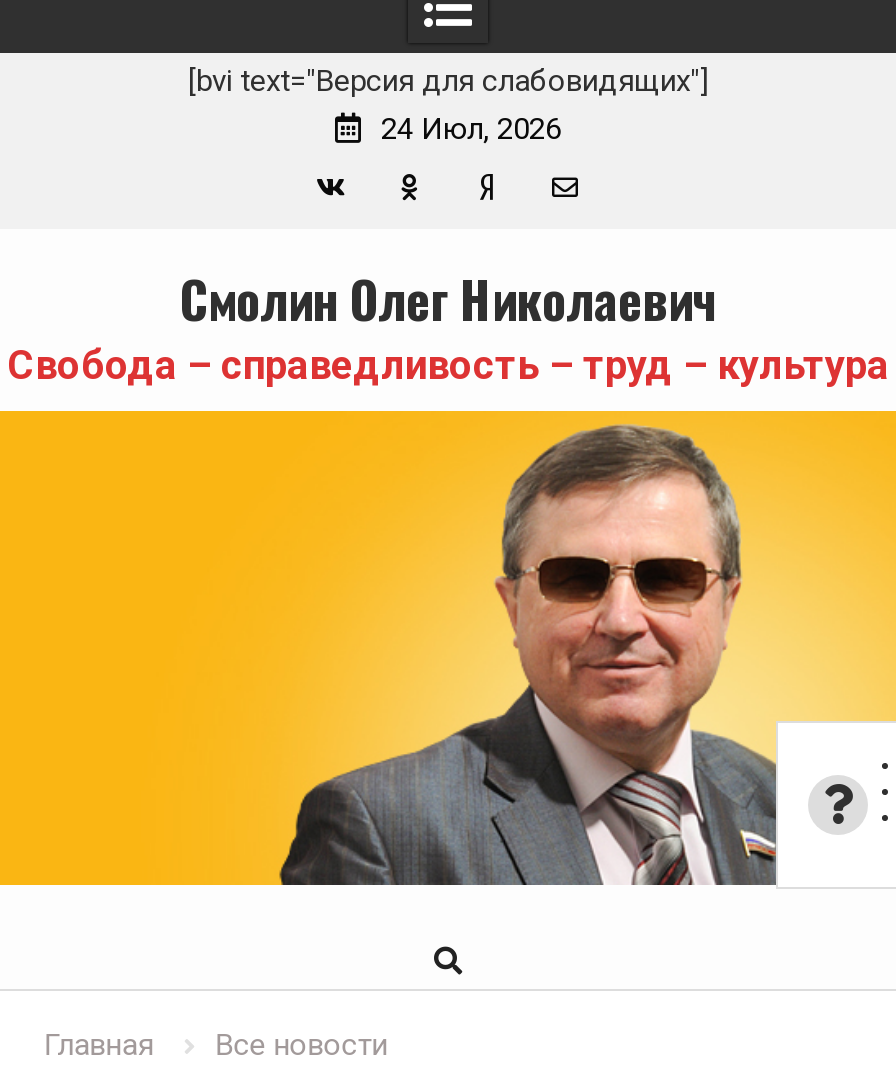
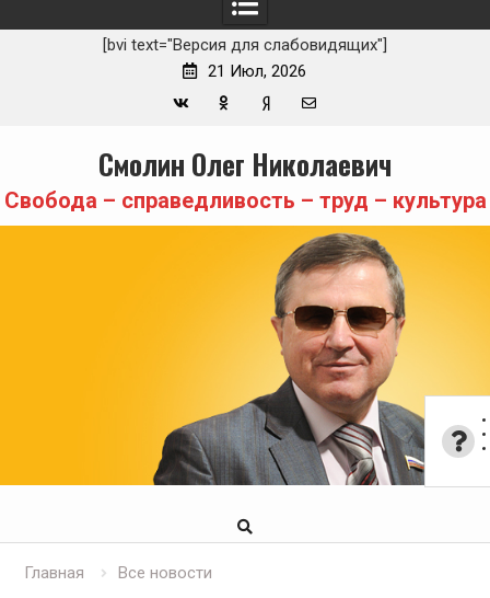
- 24 Июл, 2026
+ 21 Июл, 2026
